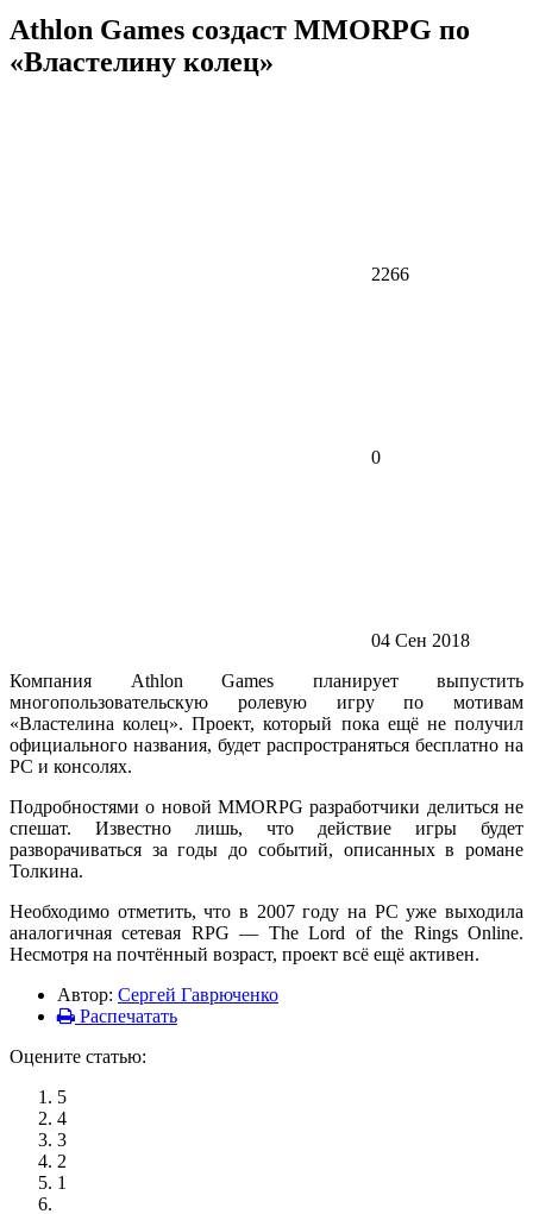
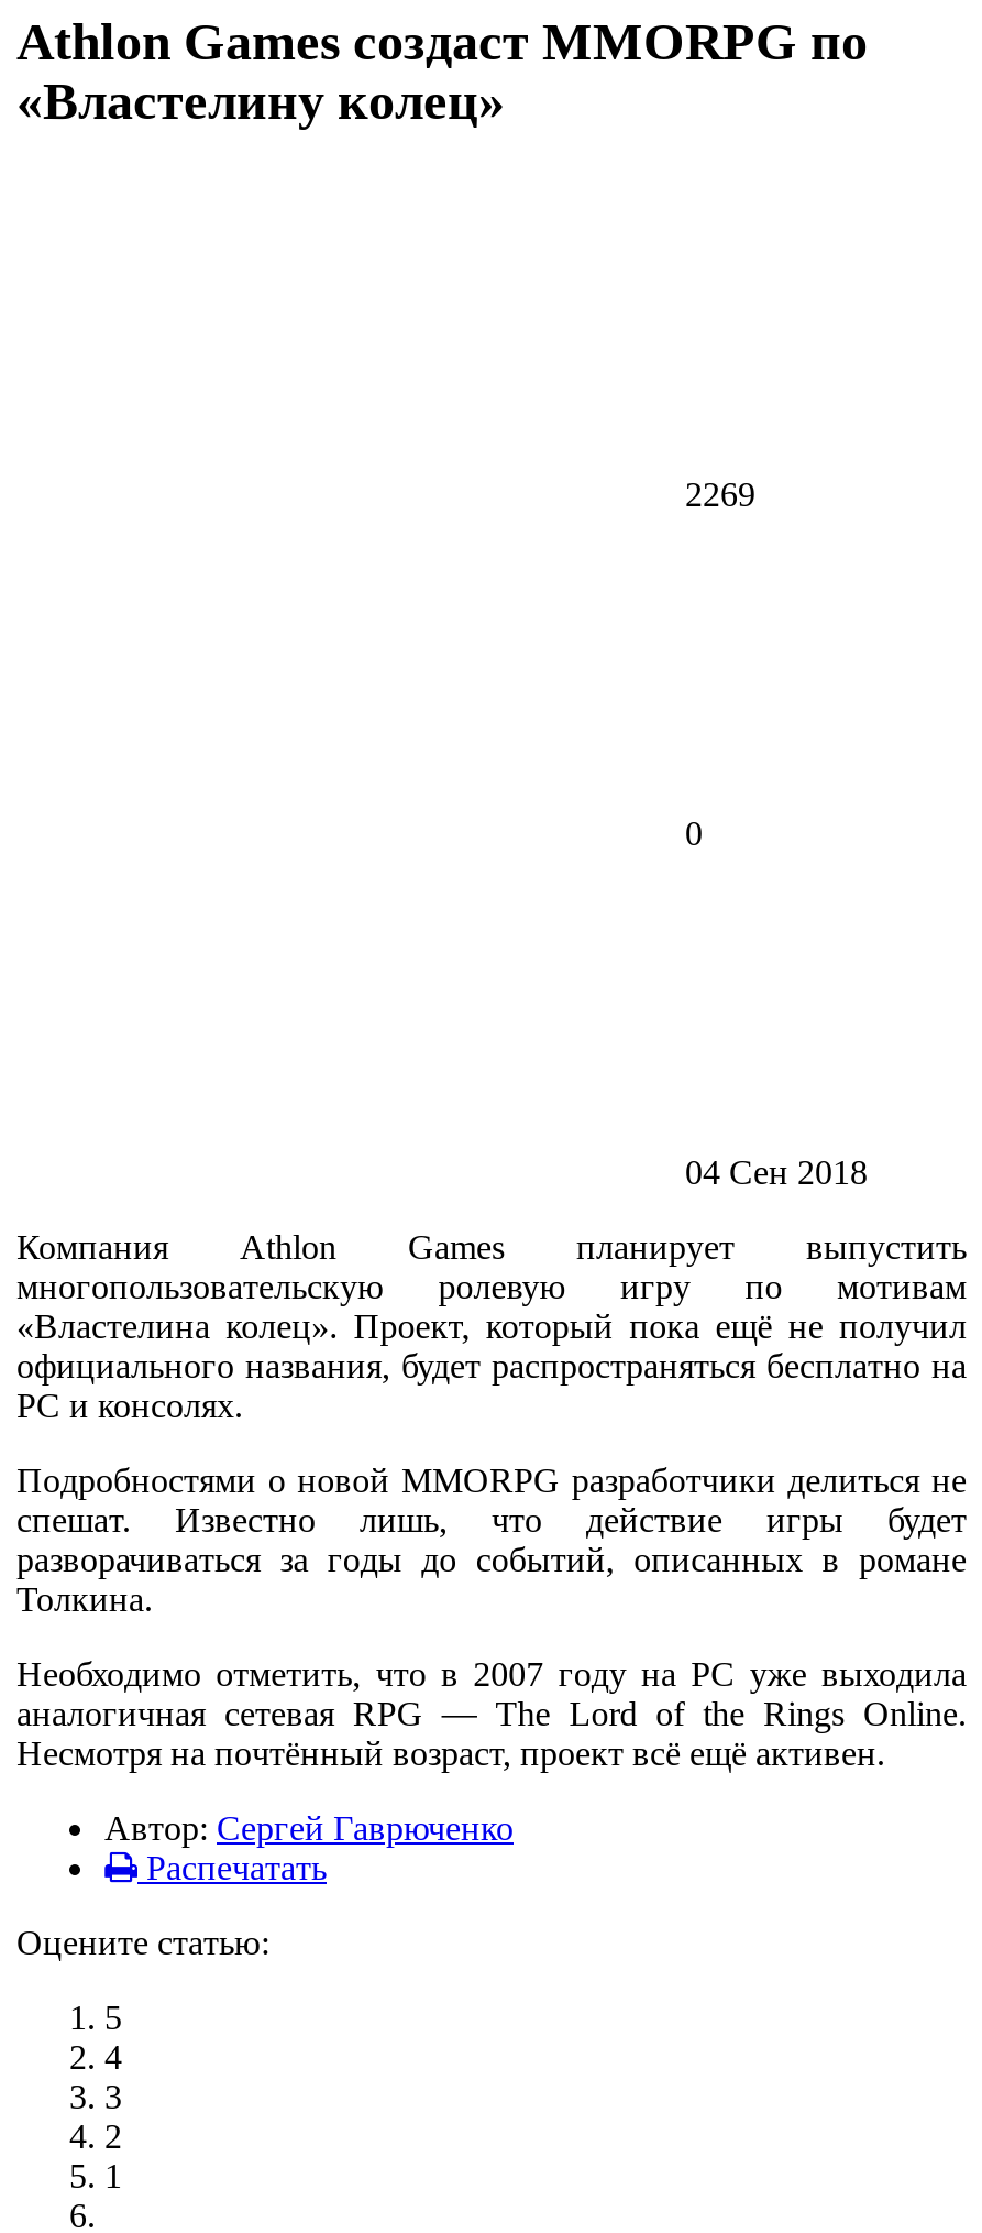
- 2266
+ 2269
